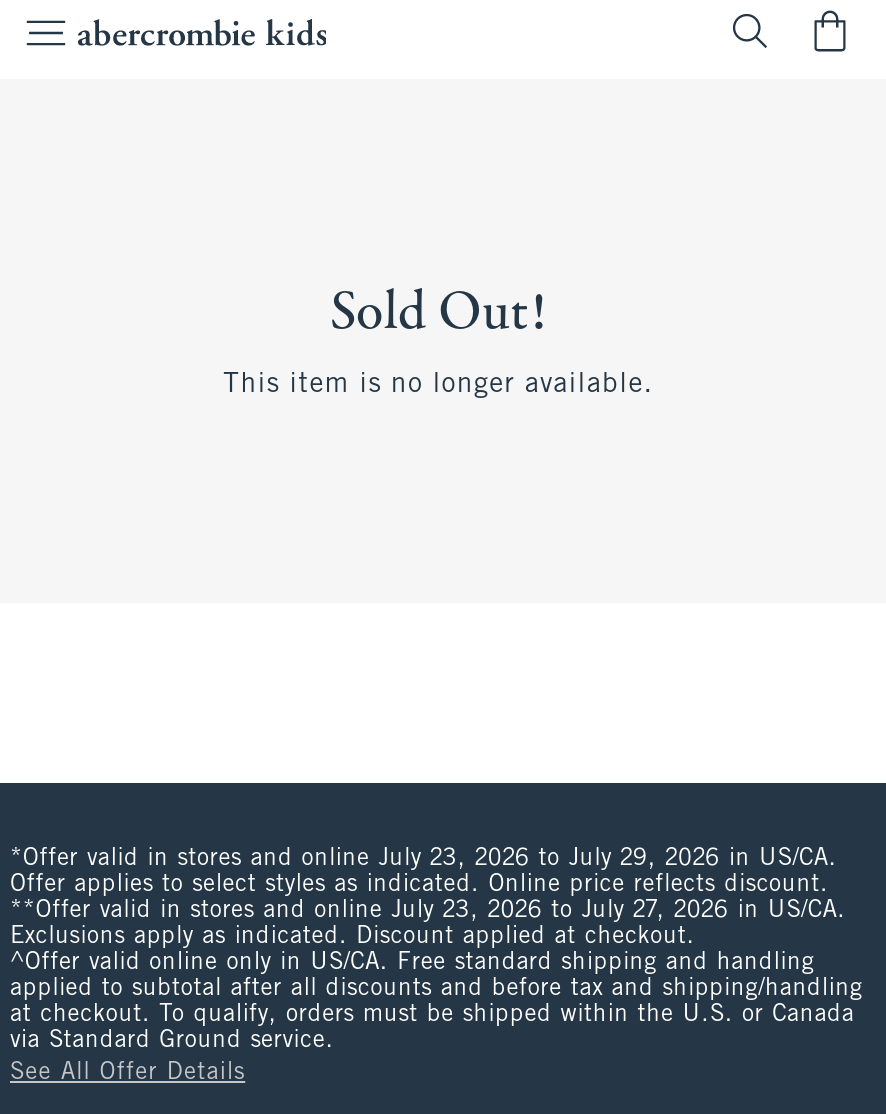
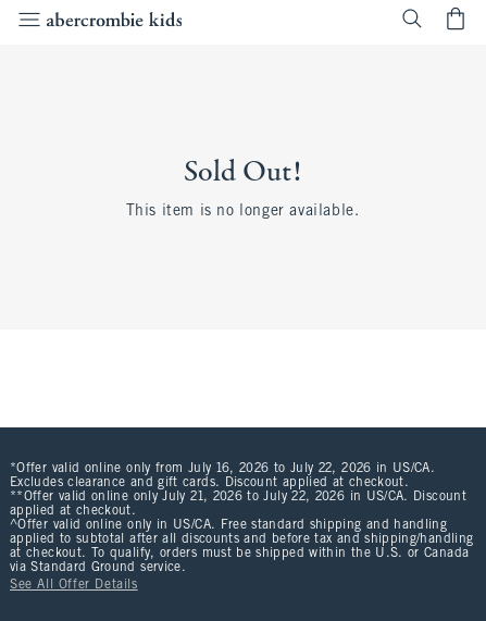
- *Offer valid in stores and online July 23, 2026 to July 29, 2026 in US/CA.
- Offer applies to select styles as indicated. Online price reflects discount.
- **Offer valid in stores and online July 23, 2026 to July 27, 2026 in US/CA.
- Exclusions apply as indicated. Discount applied at checkout.
+ *Offer valid online only from July 16, 2026 to July 22, 2026 in US/CA.
+ Excludes clearance and gift cards. Discount applied at checkout.
+ **Offer valid online only July 21, 2026 to July 22, 2026 in US/CA. Discount
+ applied at checkout.
